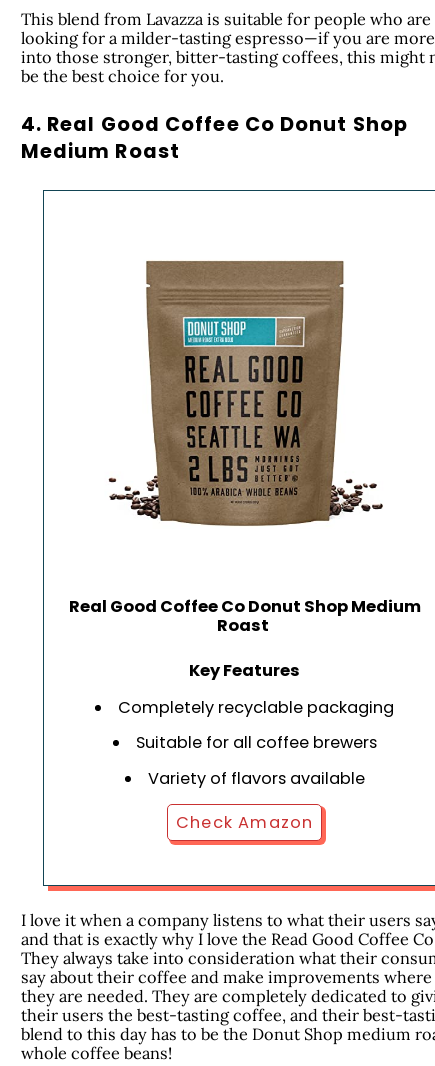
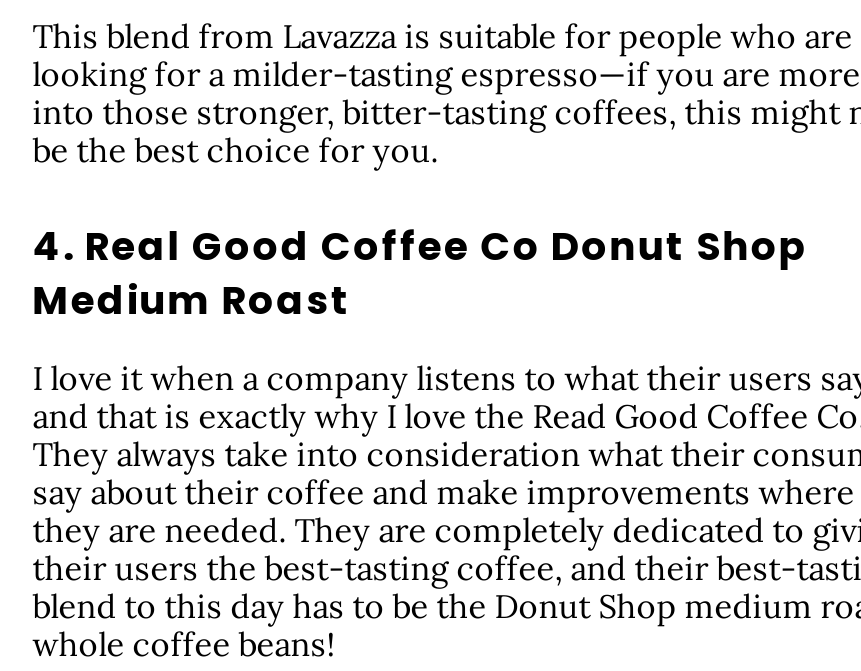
- [image]
- Real Good Coffee Co Donut Shop Medium
- Roast
- Key Features
- Completely recyclable packaging
- Suitable for all coffee brewers
- Variety of flavors available
- Check Amazon
